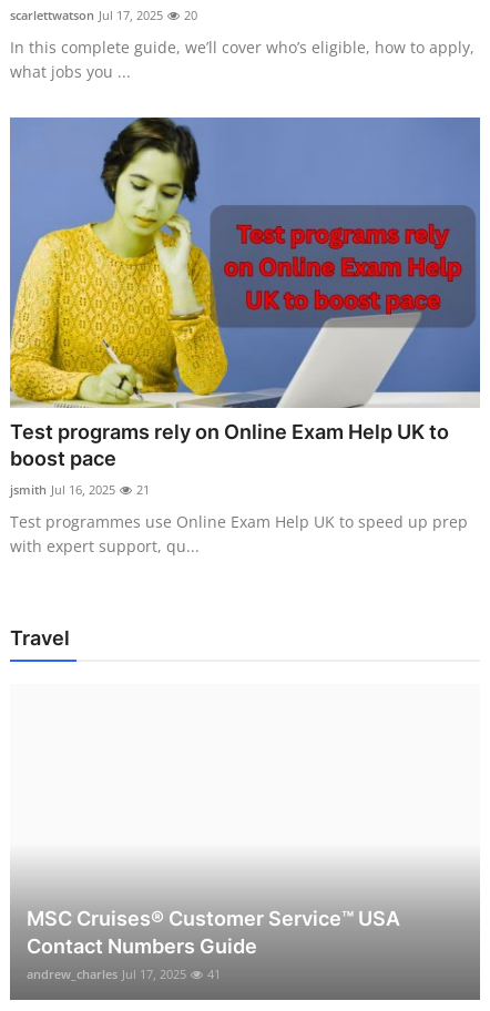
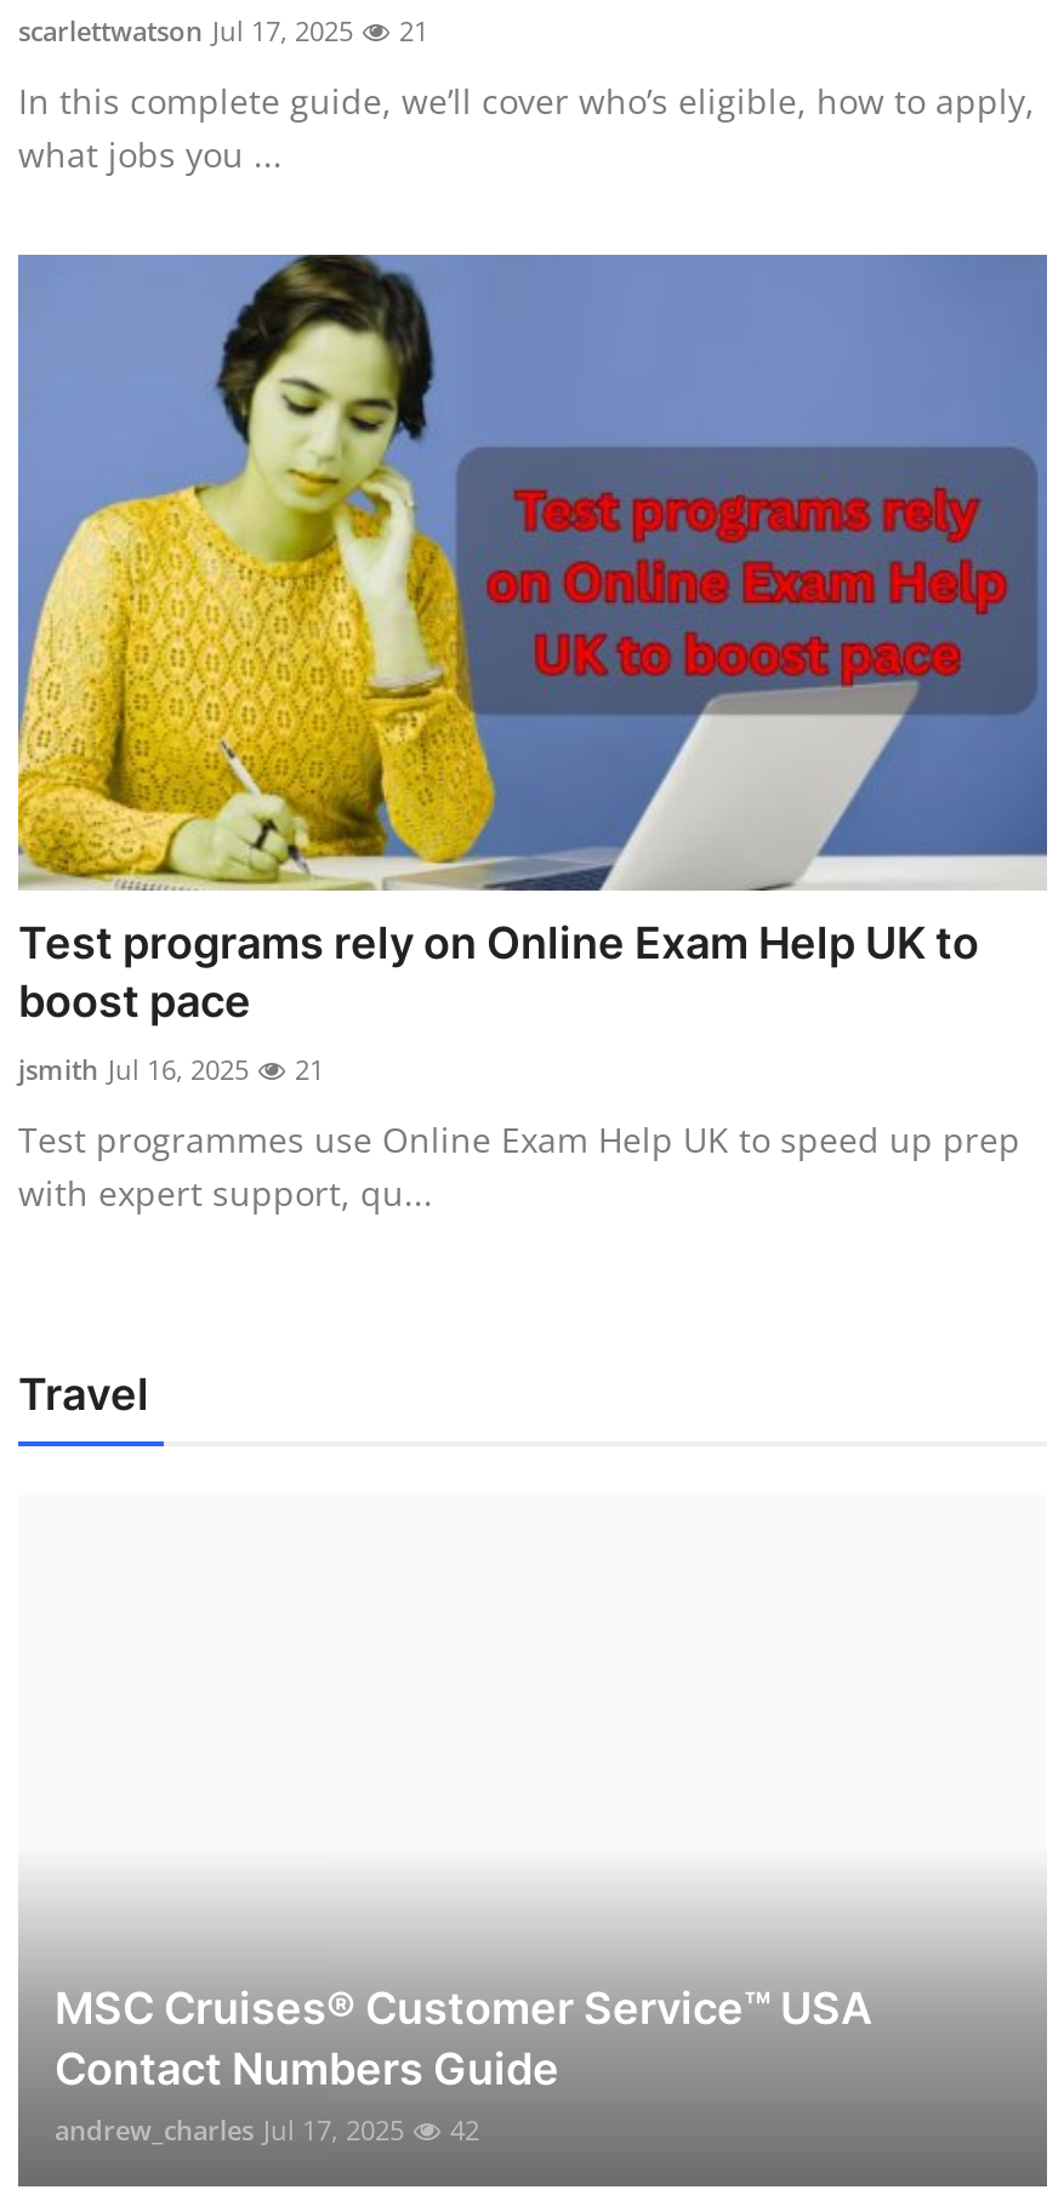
- scarlettwatson Jul 17, 2025 20
+ scarlettwatson Jul 17, 2025 21

- andrew_charles Jul 17, 2025 41
+ andrew_charles Jul 17, 2025 42
